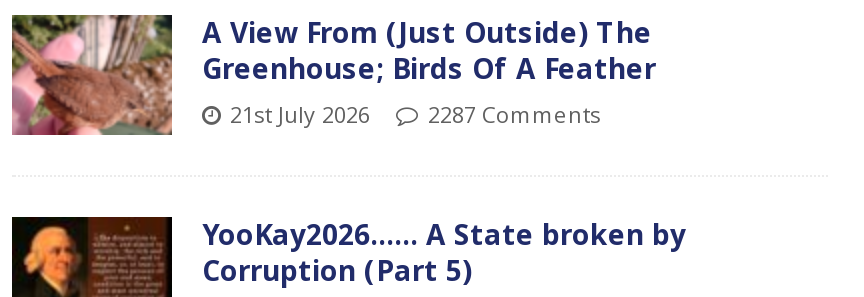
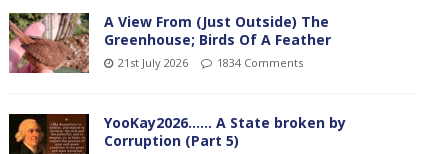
- 21st July 2026 2287 Comments
+ 21st July 2026 1834 Comments
